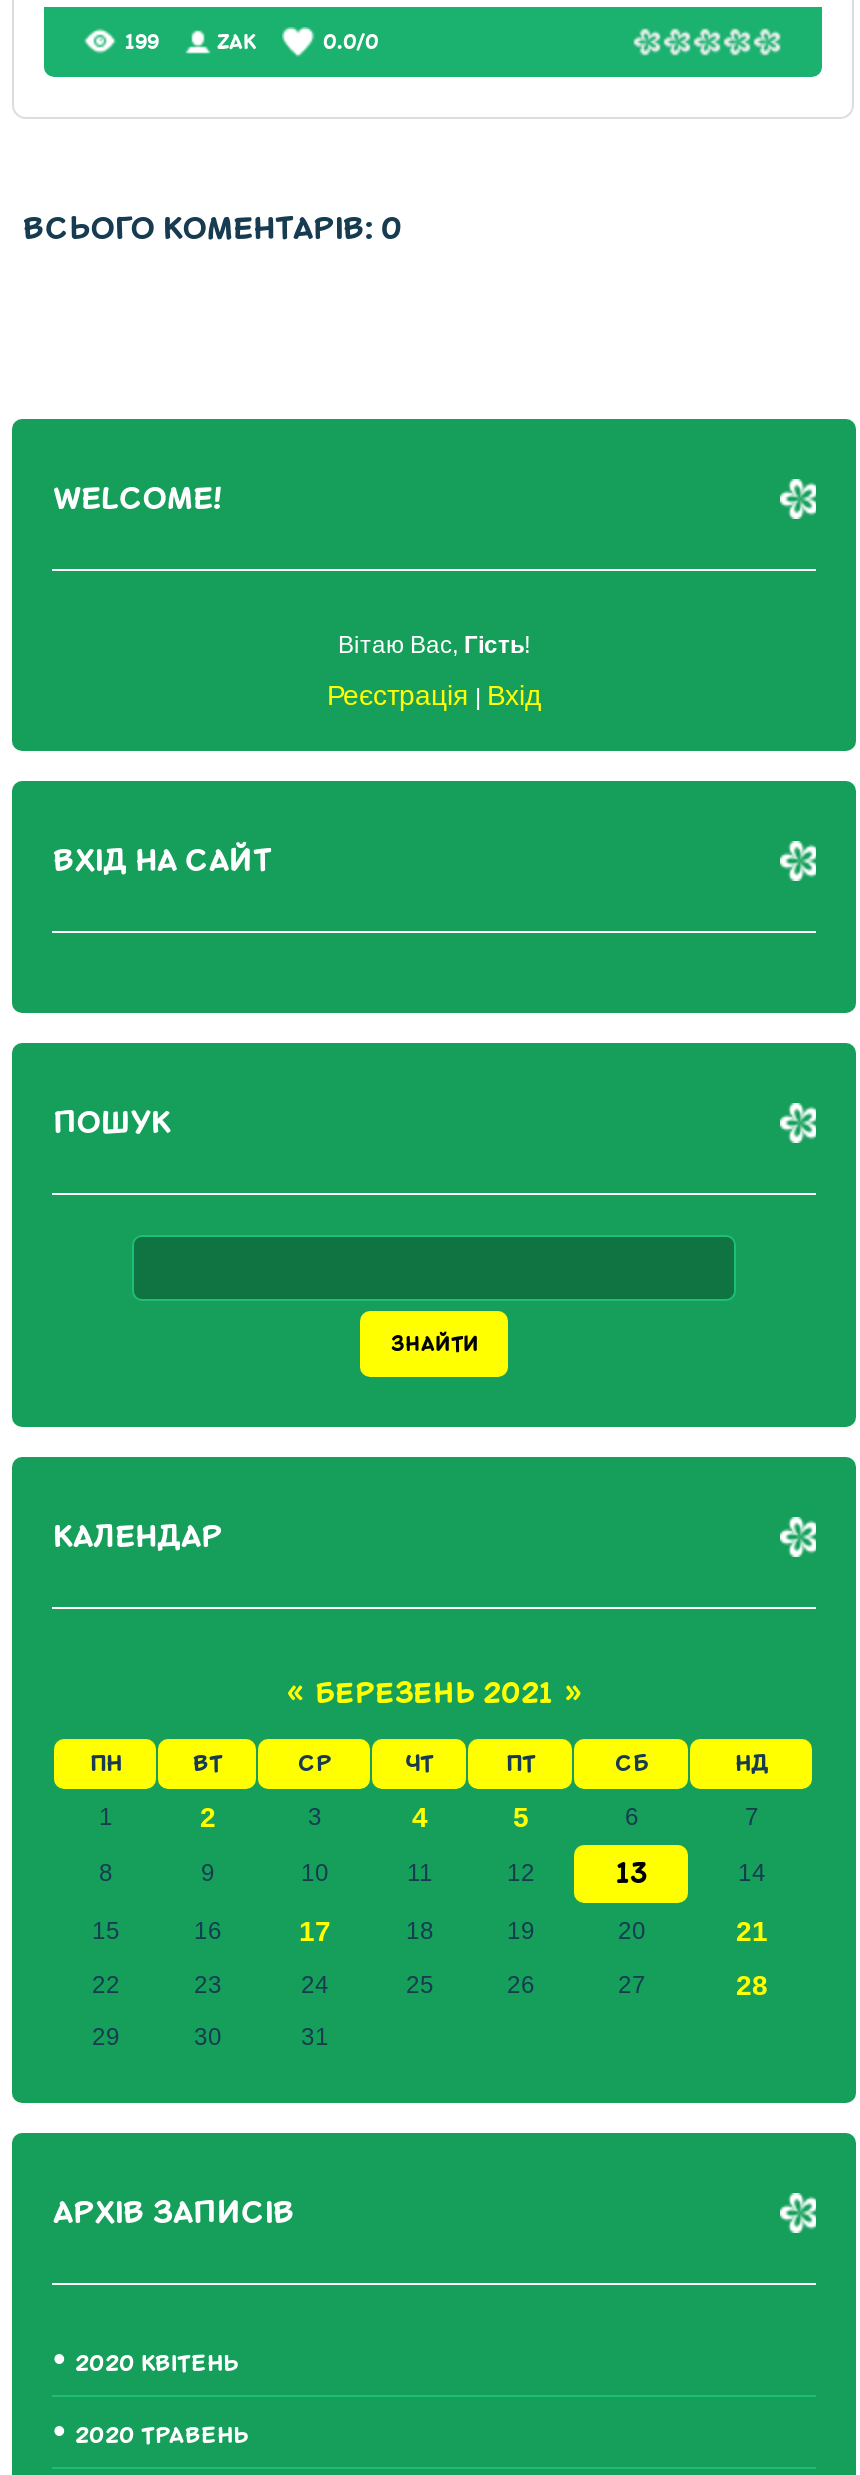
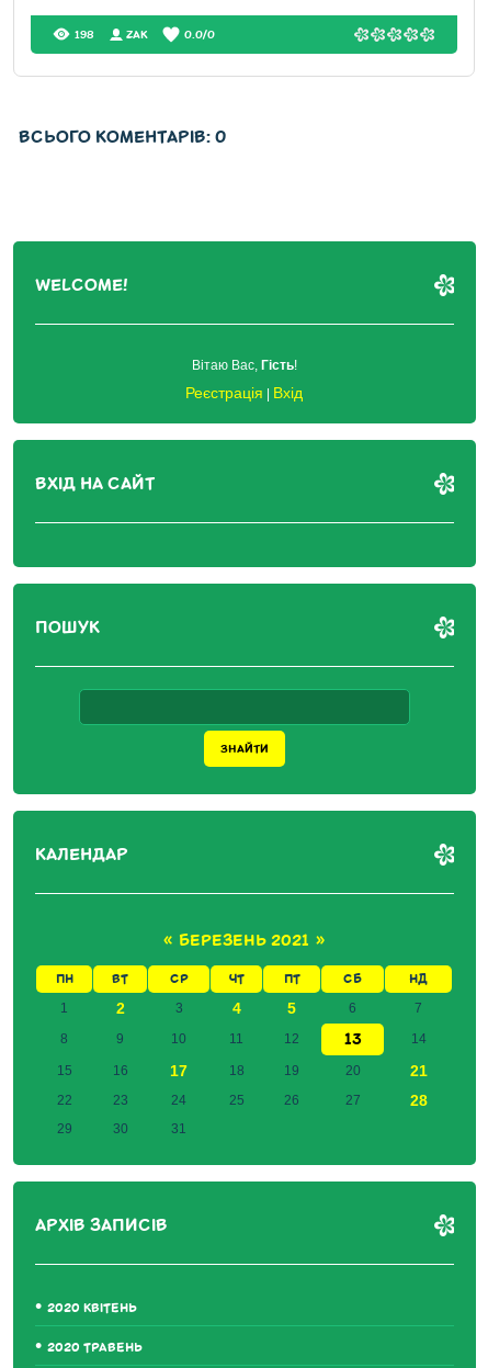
- 199
+ 198
